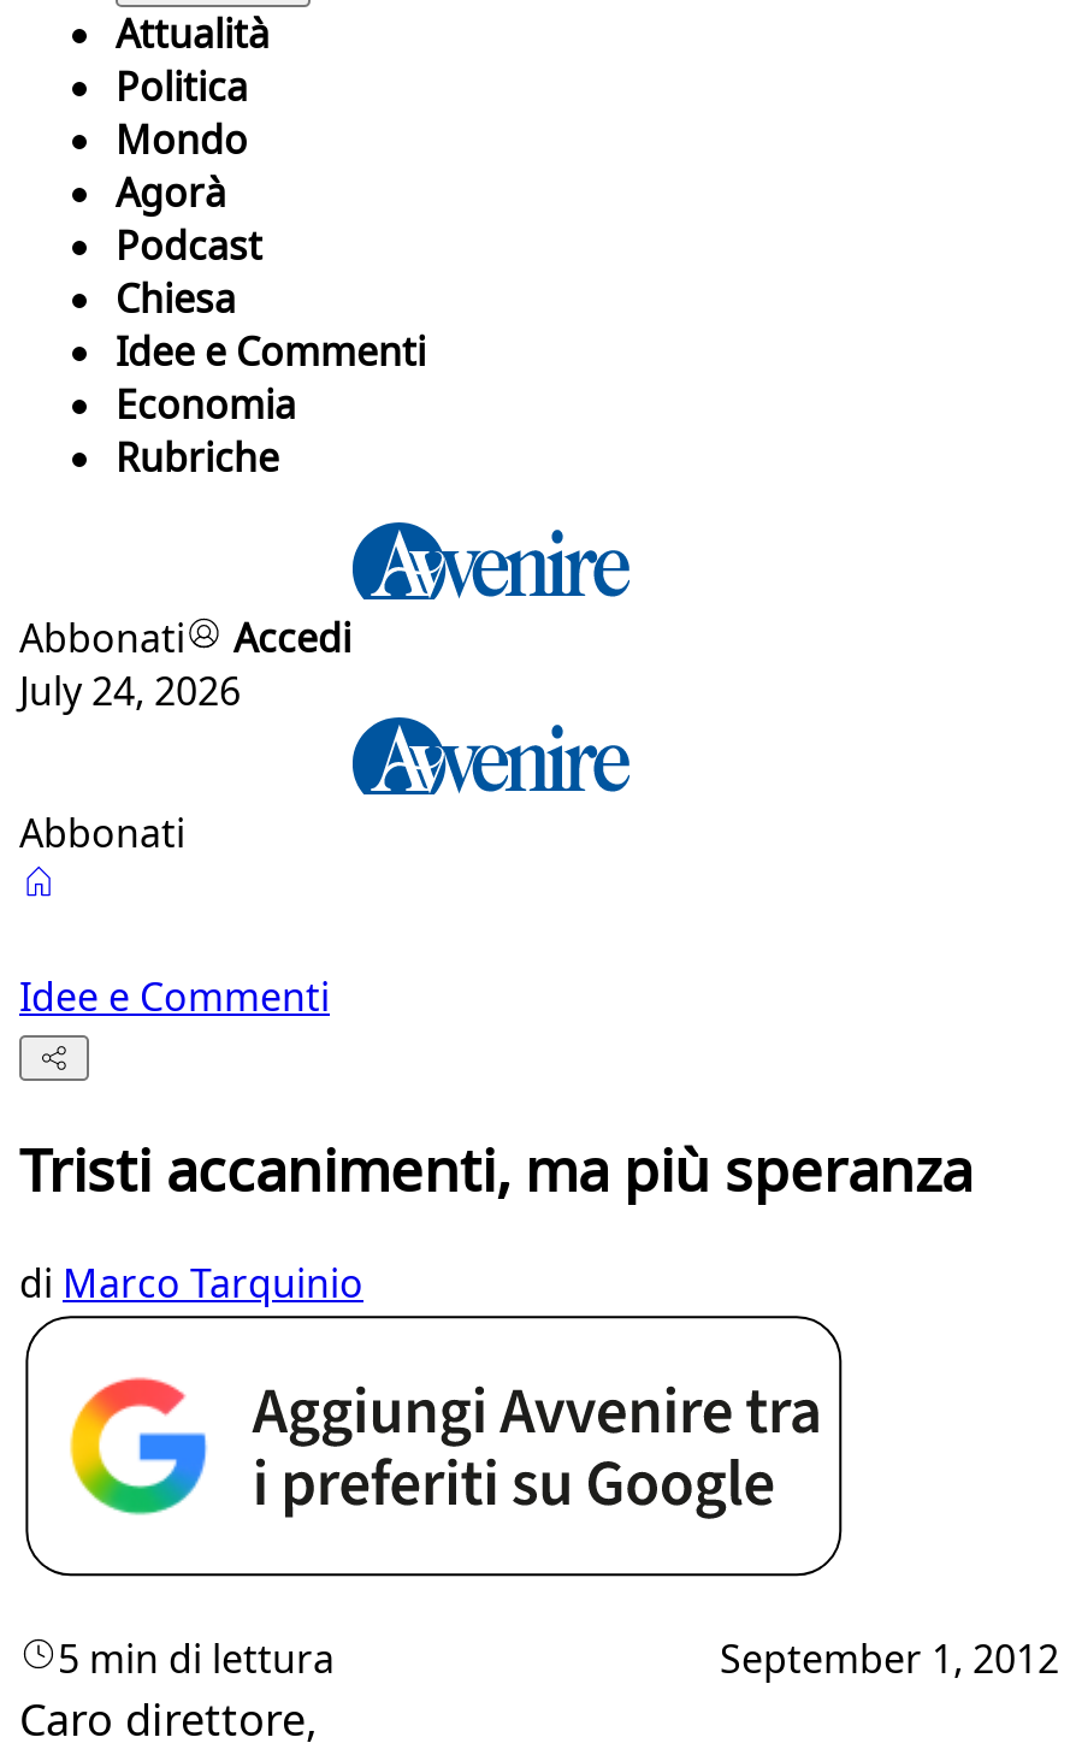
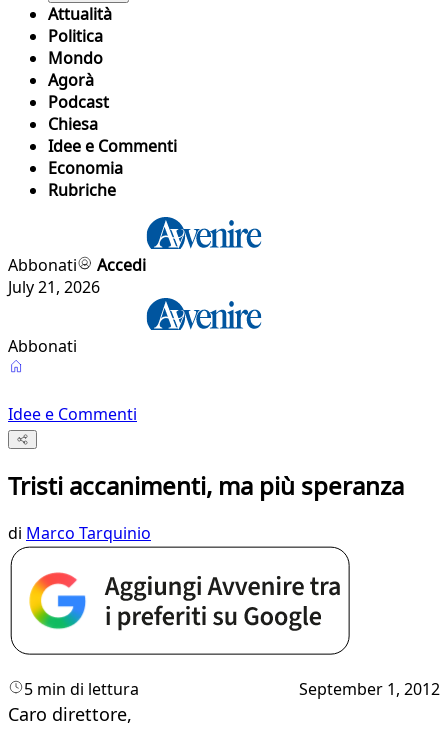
- July 24, 2026
+ July 21, 2026
